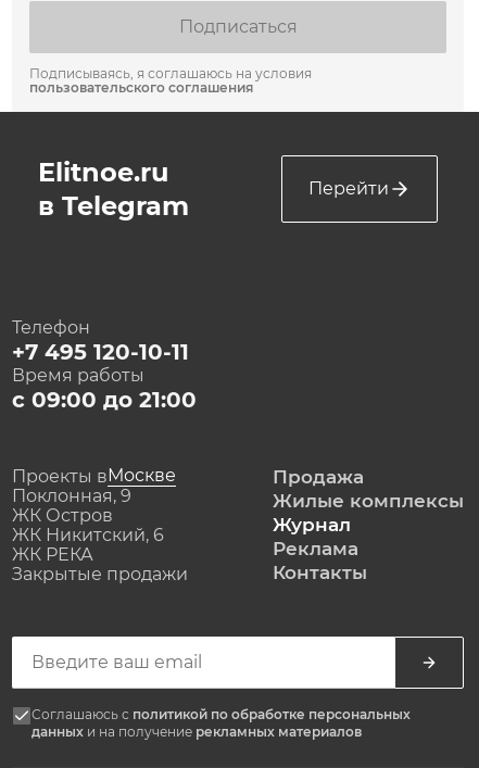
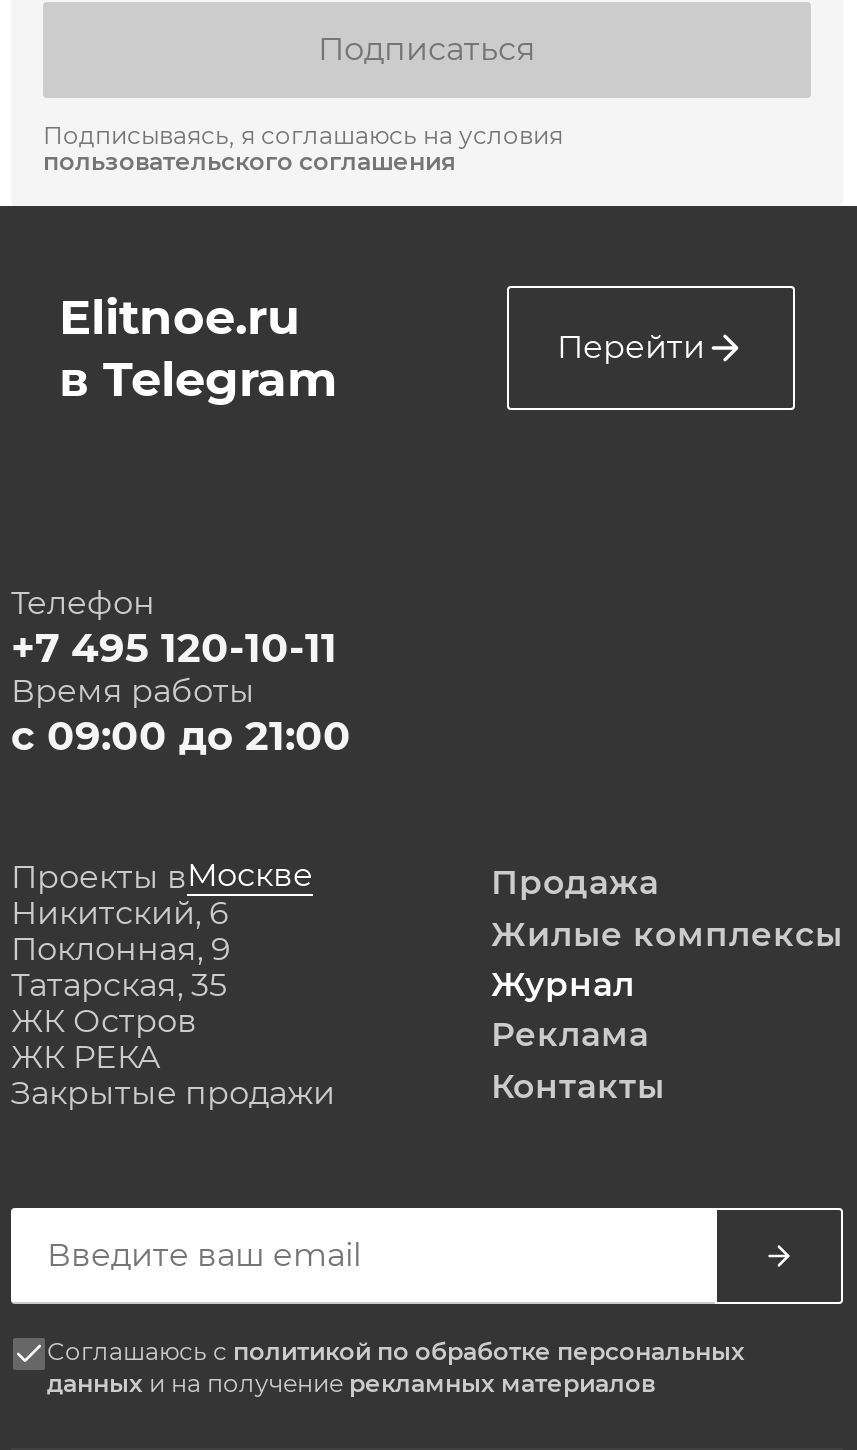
+ Никитский, 6

moved down: ЖК Остров

- ЖК Никитский, 6

+ Татарская, 35
